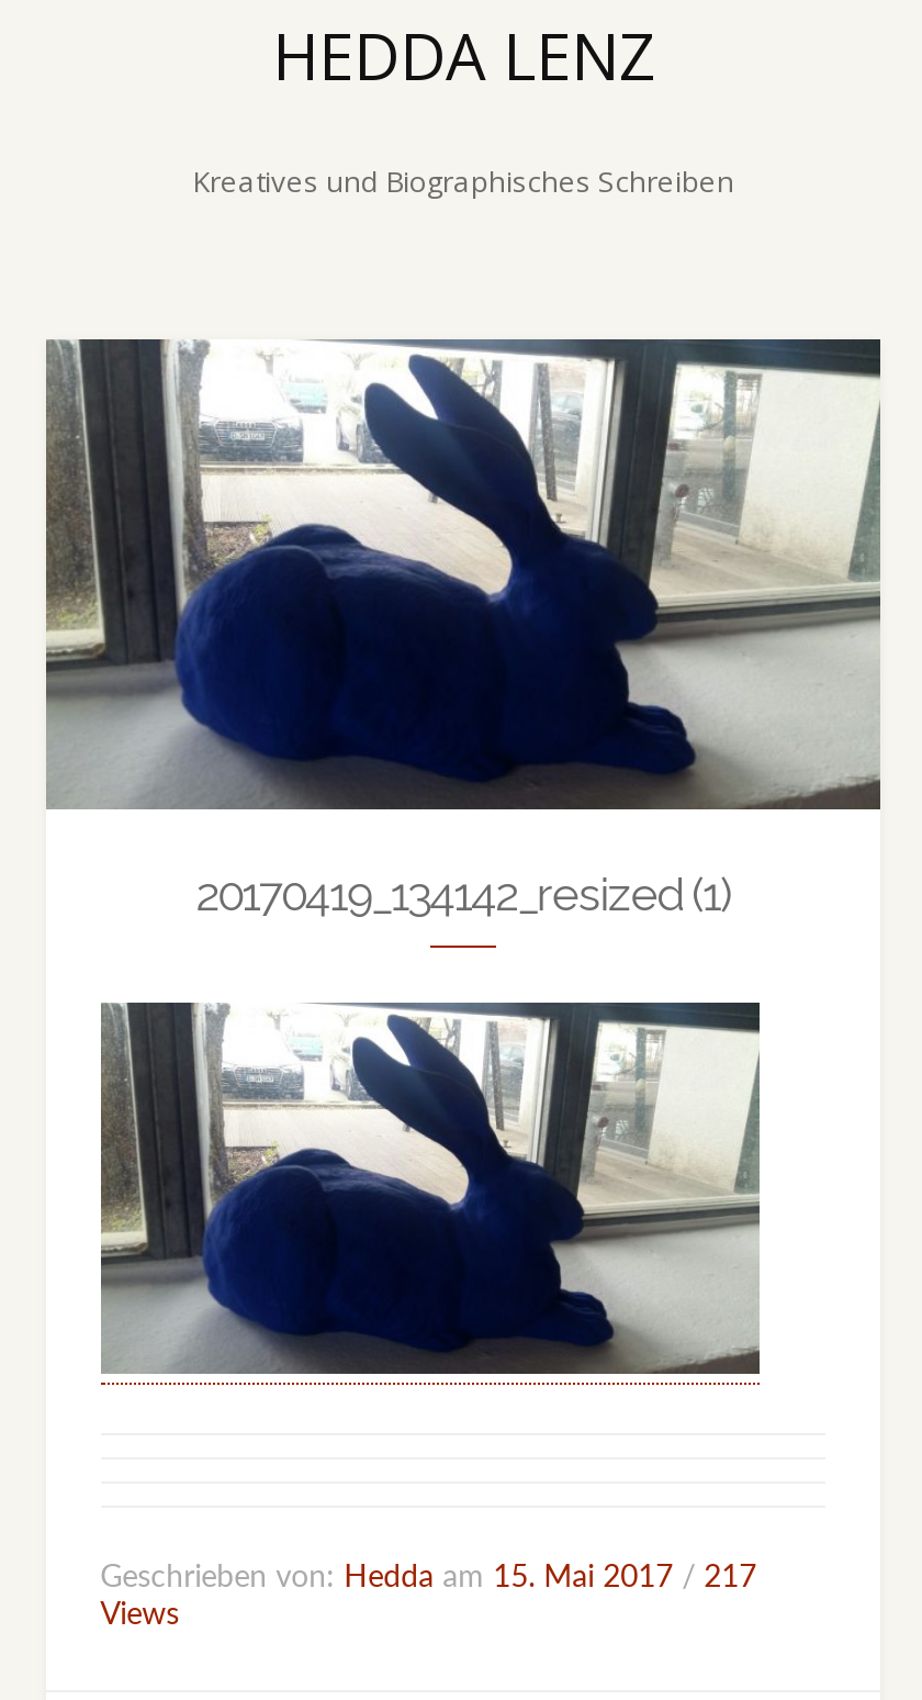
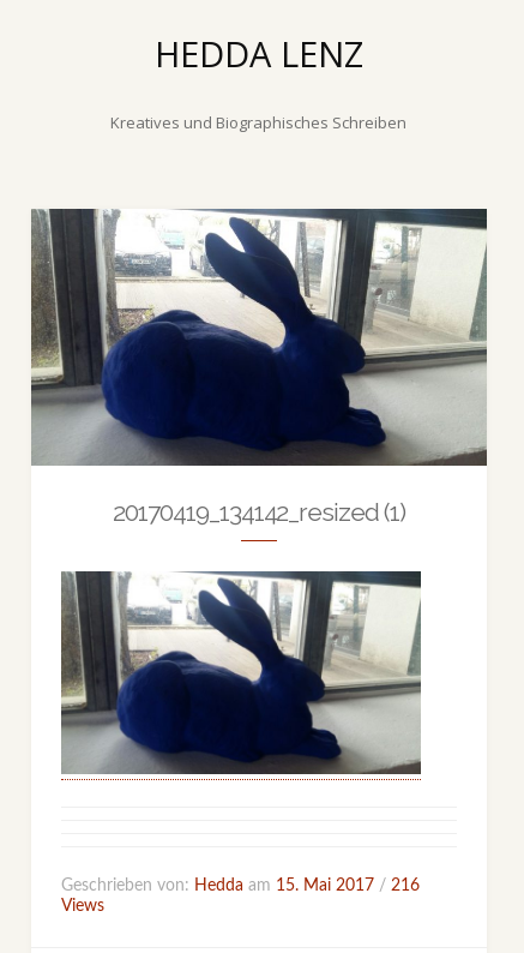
- Geschrieben von: Hedda am 15. Mai 2017 / 217
+ Geschrieben von: Hedda am 15. Mai 2017 / 216
